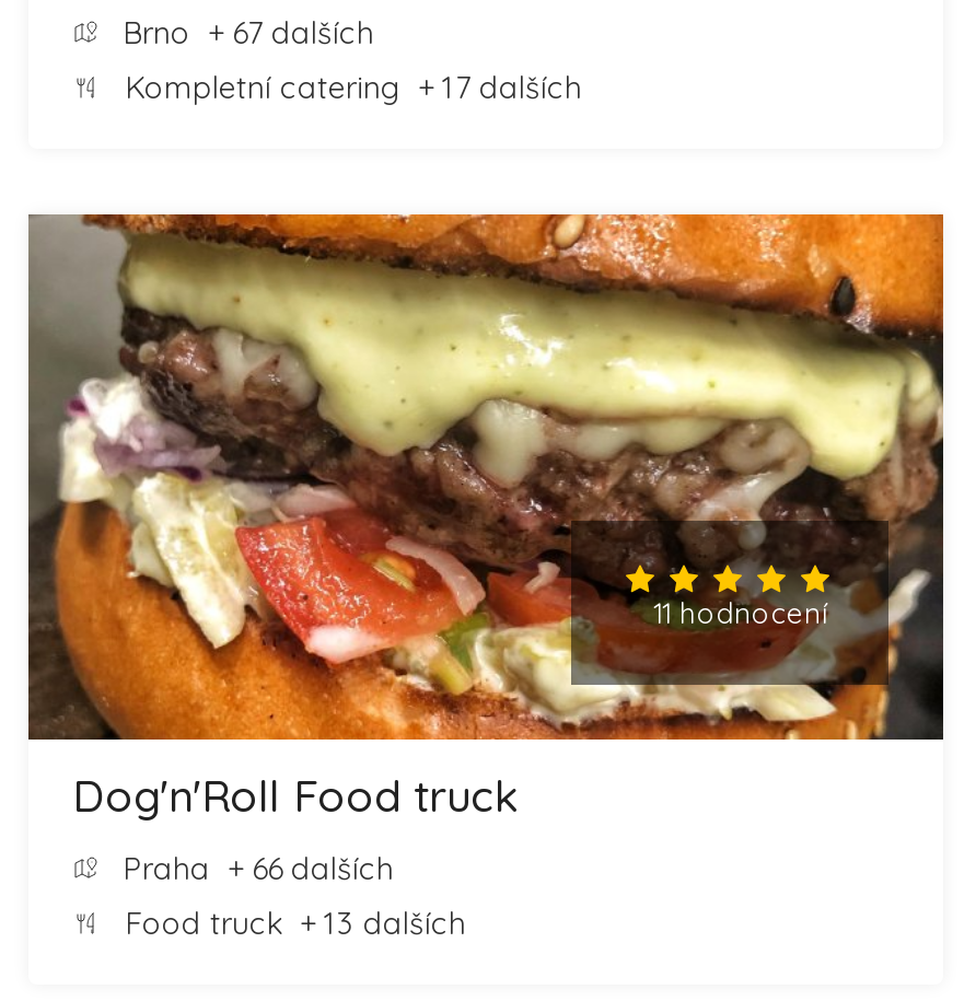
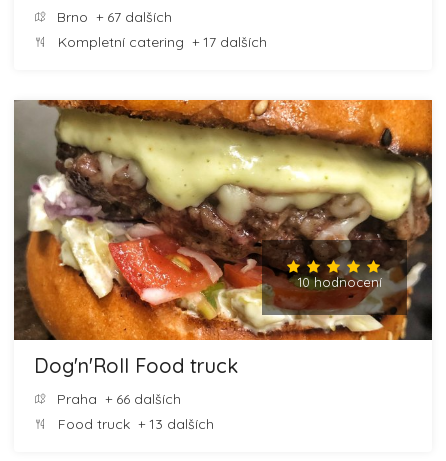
- 11 hodnocení
+ 10 hodnocení
